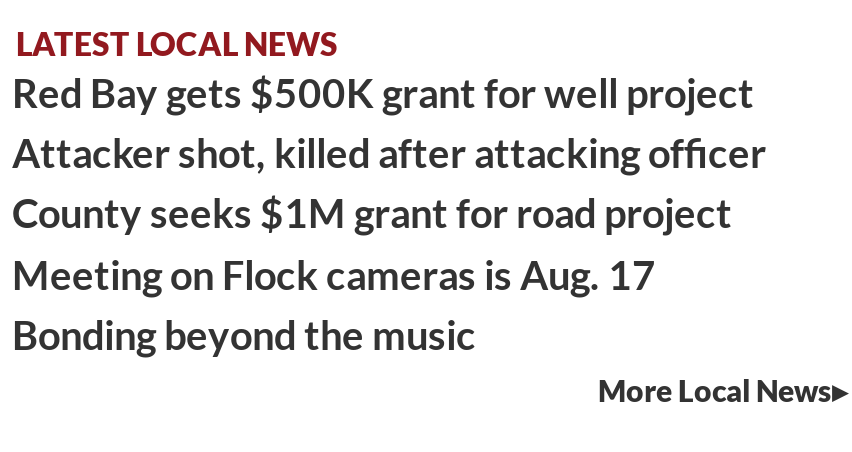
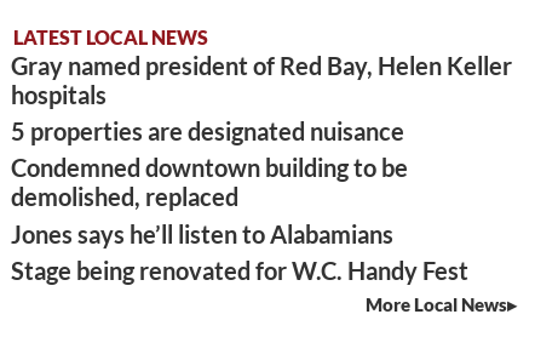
- Red Bay gets $500K grant for well project
- Attacker shot, killed after attacking officer
- County seeks $1M grant for road project
- Meeting on Flock cameras is Aug. 17
- Bonding beyond the music
+ Gray named president of Red Bay, Helen Keller
+ hospitals
+ 5 properties are designated nuisance
+ Condemned downtown building to be
+ demolished, replaced
+ Jones says he’ll listen to Alabamians
+ Stage being renovated for W.C. Handy Fest
